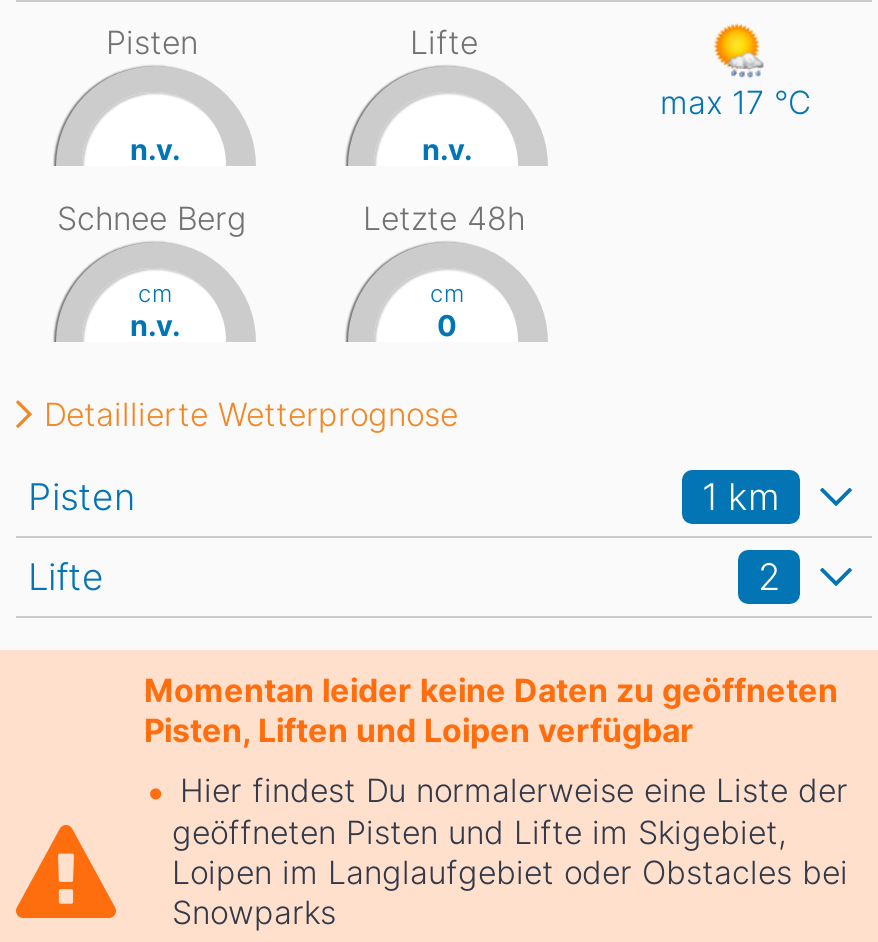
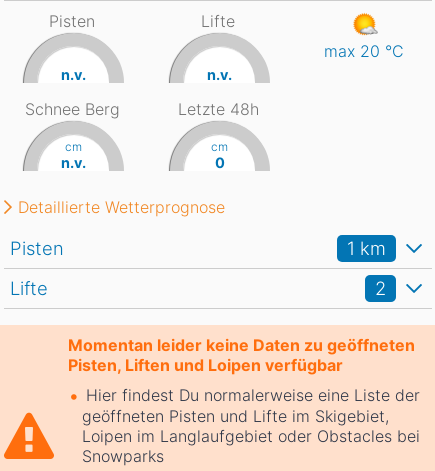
- max 17 °C
+ max 20 °C
